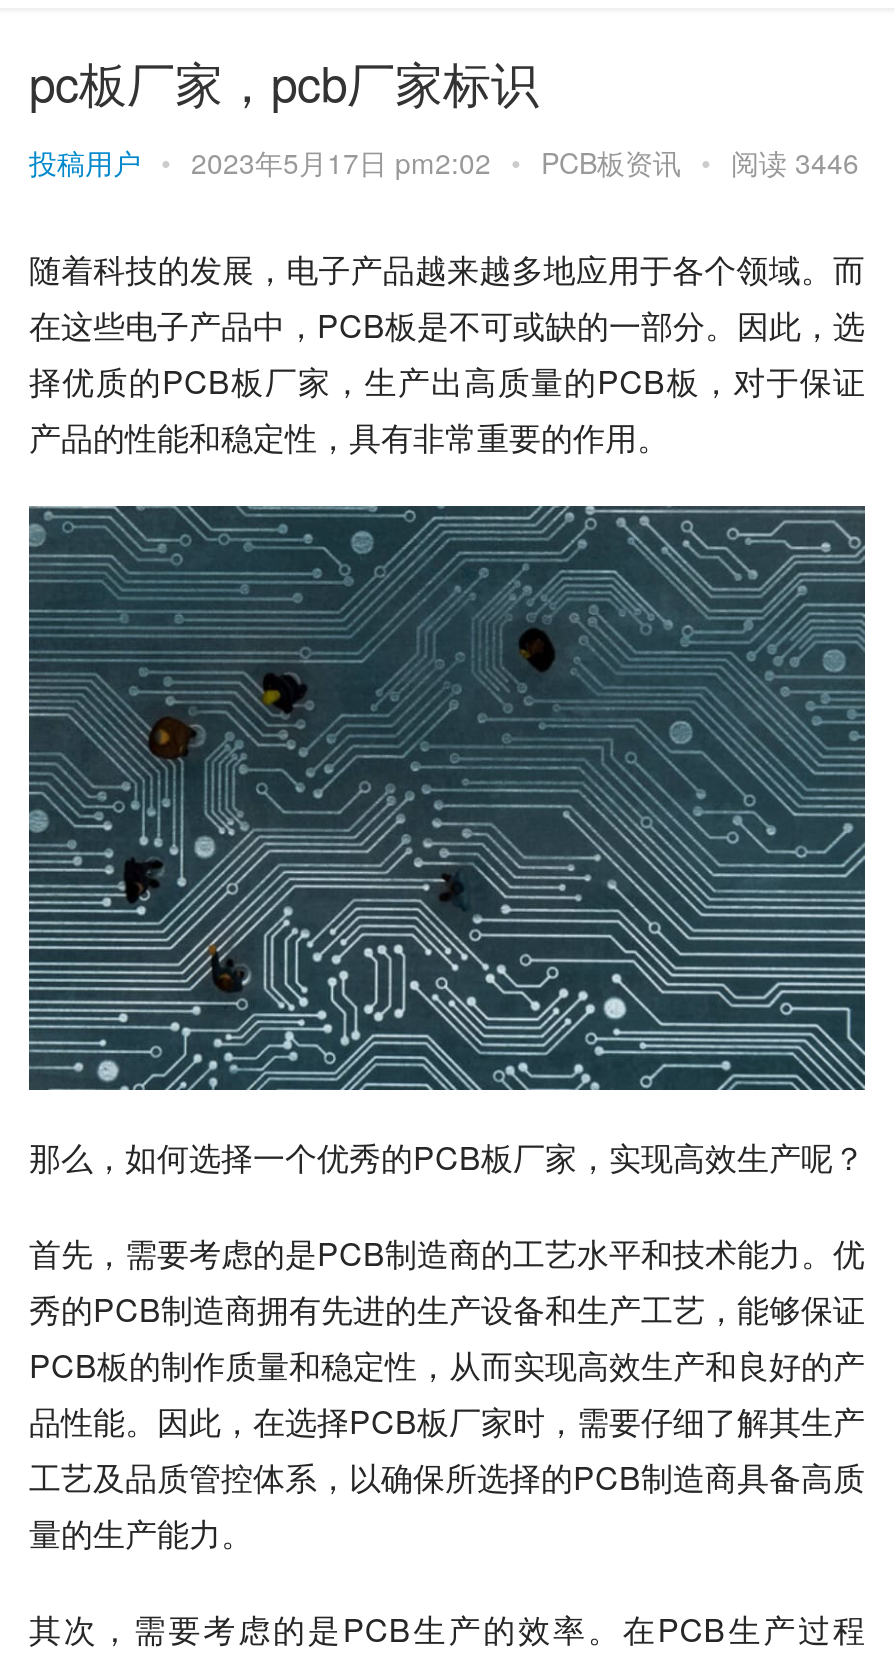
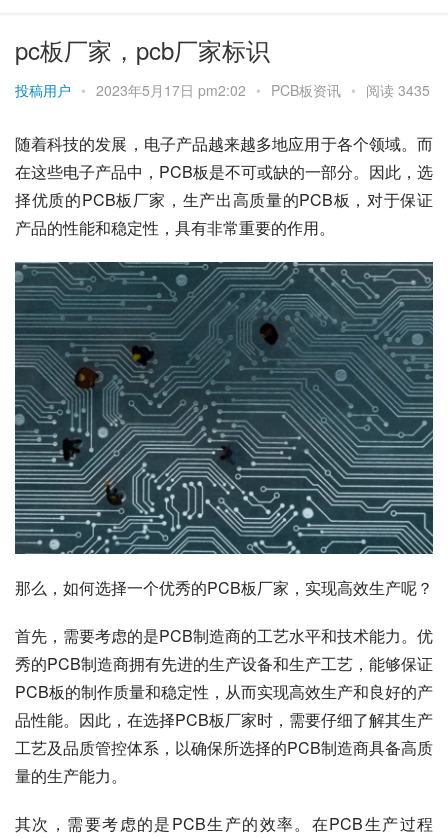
- 投稿用户 • 2023年5月17日 pm2:02 • PCB板资讯 • 阅读 3446
+ 投稿用户 • 2023年5月17日 pm2:02 • PCB板资讯 • 阅读 3435
